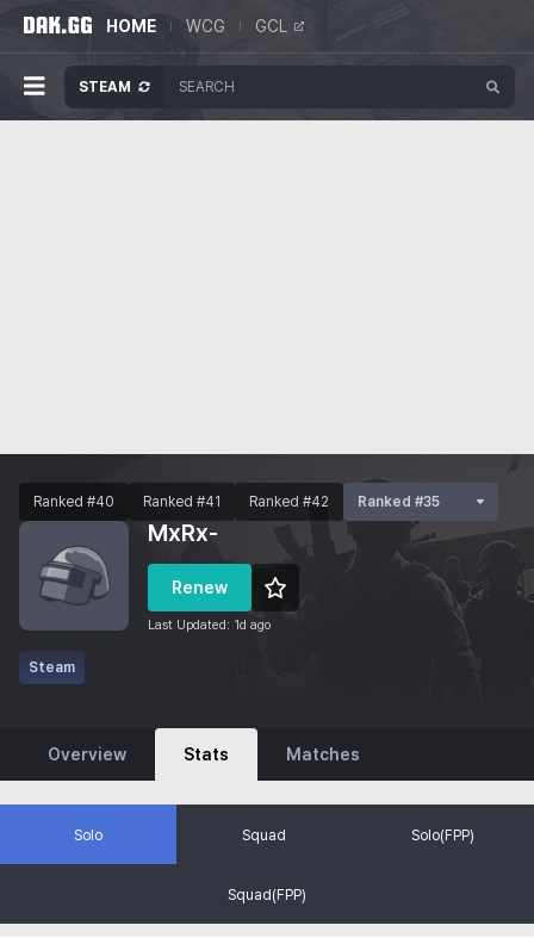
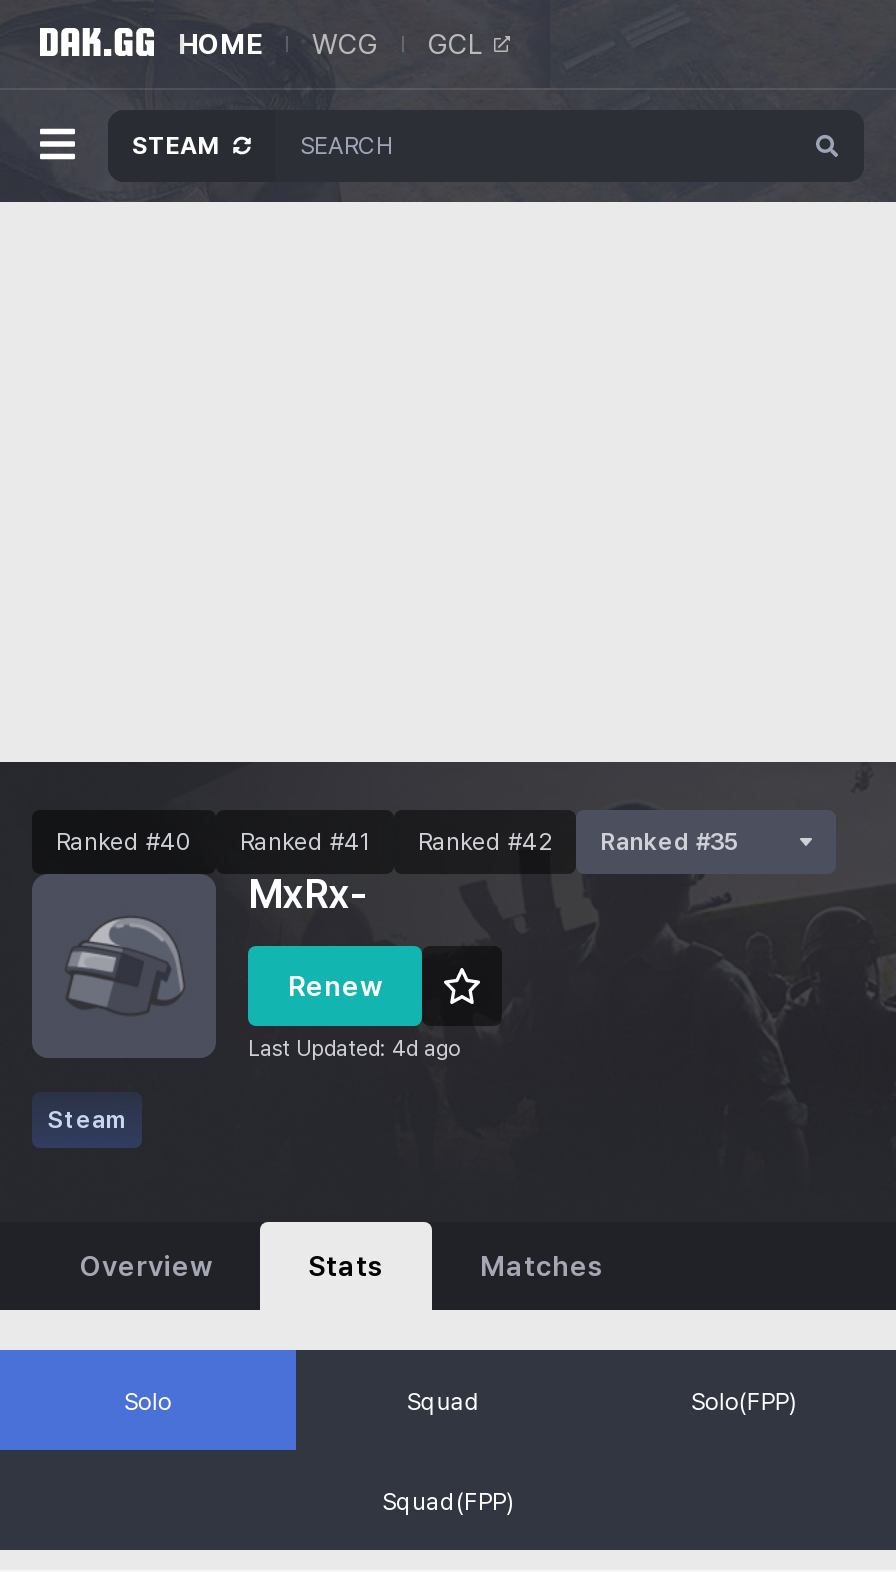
- Last Updated: 1d ago
+ Last Updated: 4d ago
